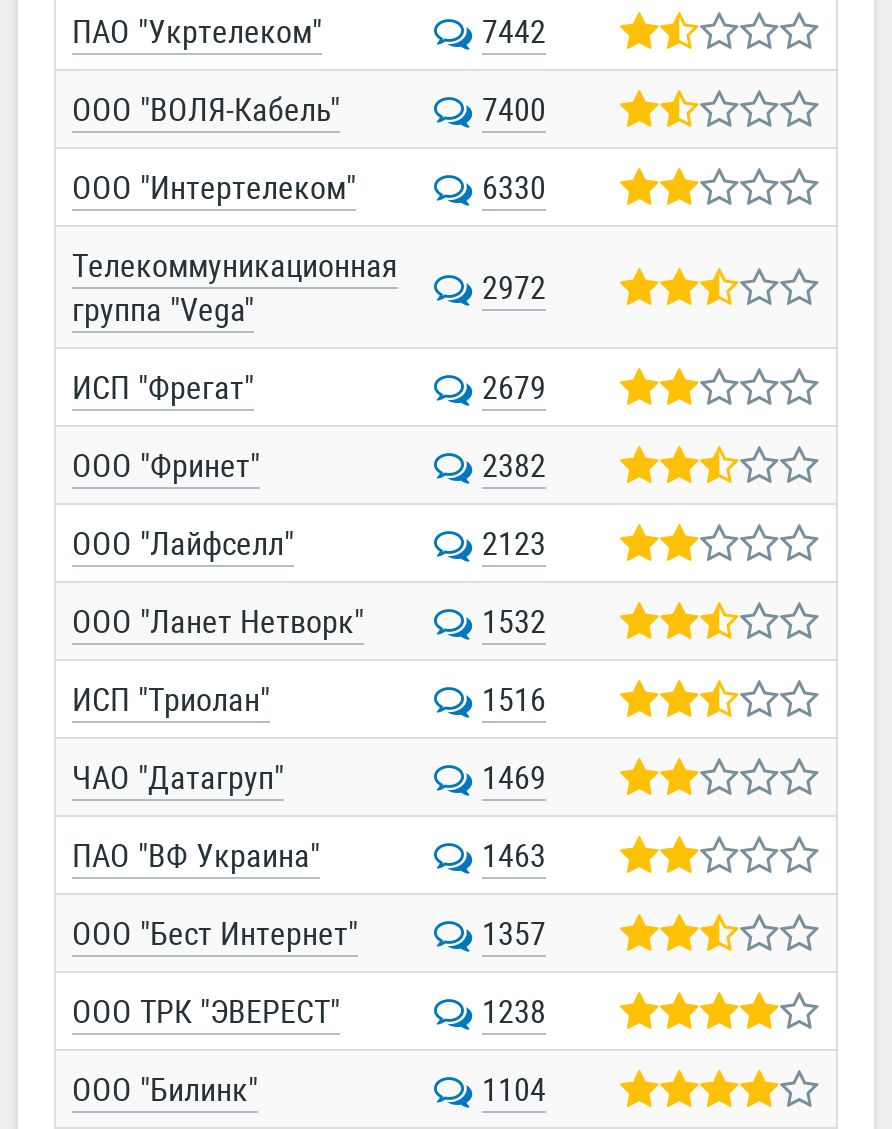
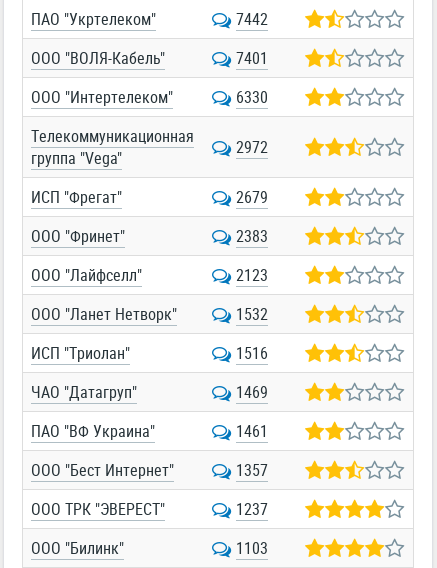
- 7400
+ 7401

- 2382
+ 2383

- 1463
+ 1461

- 1238
+ 1237

- 1104
+ 1103
